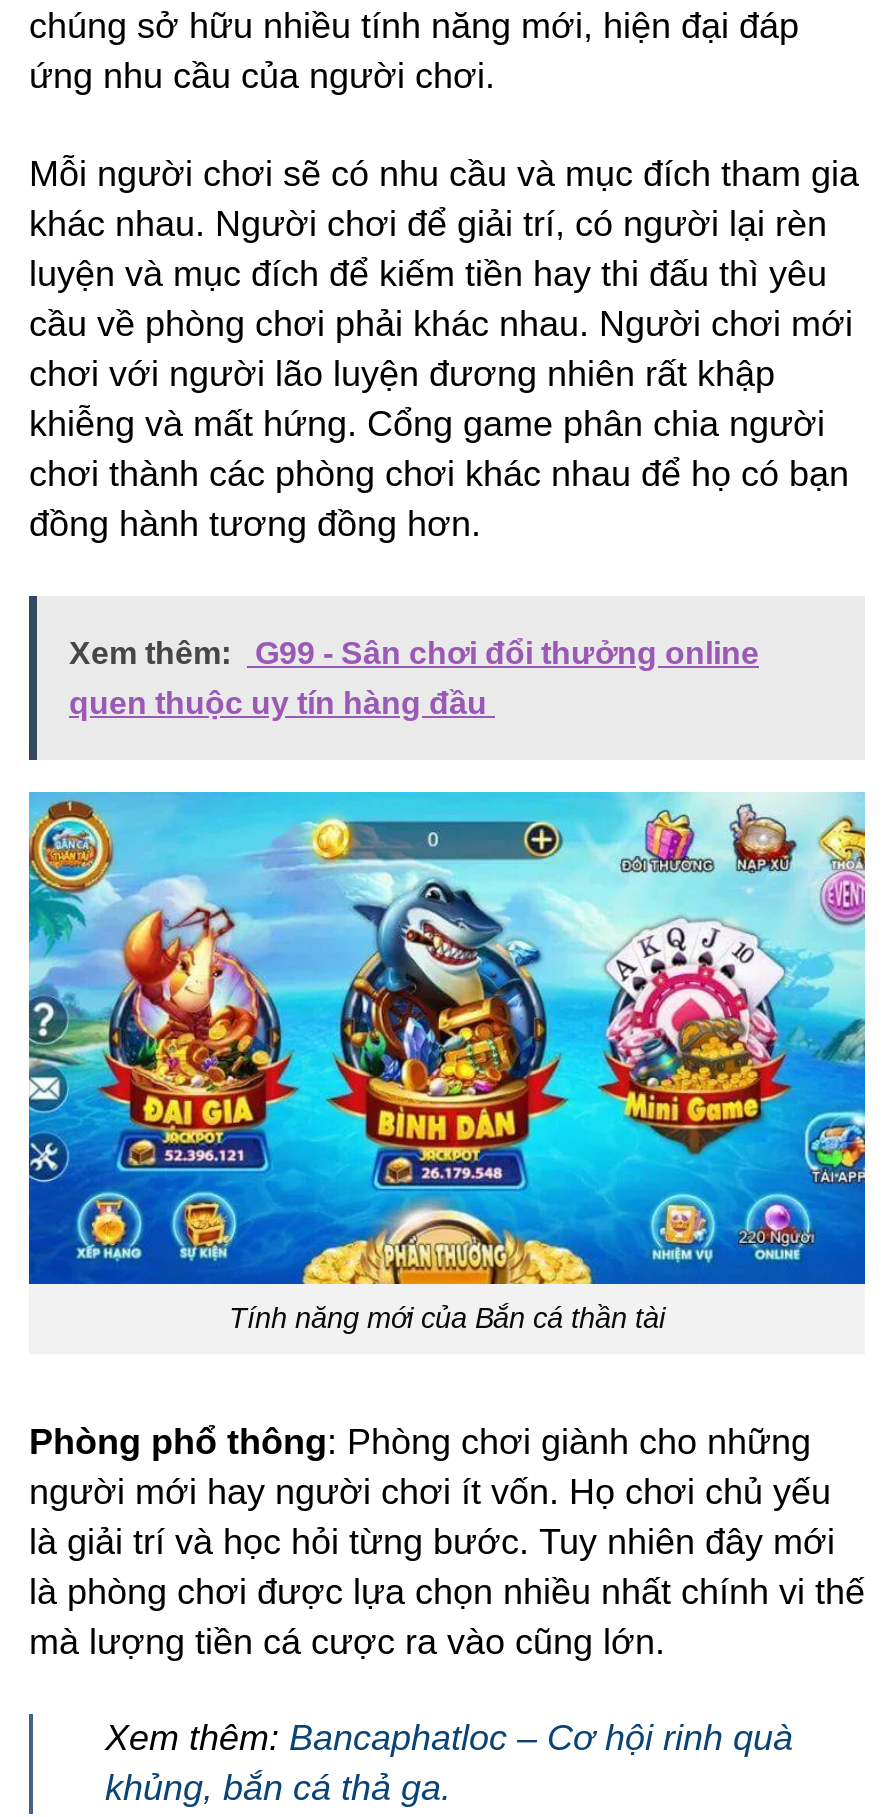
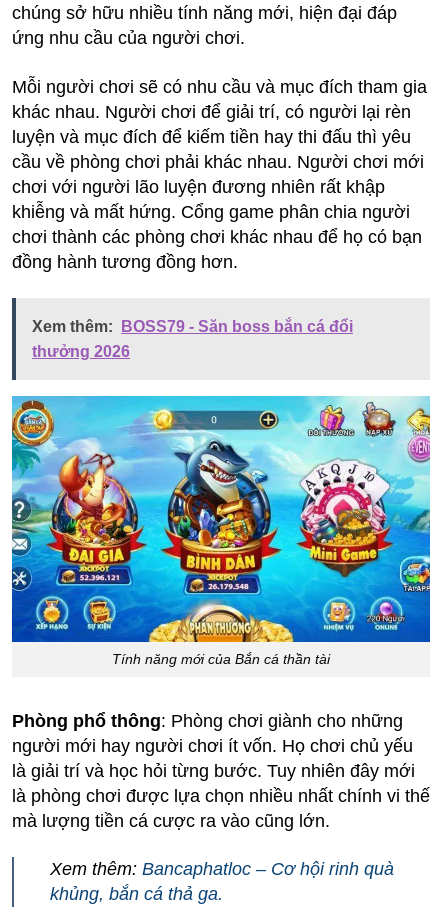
- Xem thêm: G99 - Sân chơi đổi thưởng online
+ Xem thêm: BOSS79 - Săn boss bắn cá đổi

- quen thuộc uy tín hàng đầu
+ thưởng 2026
